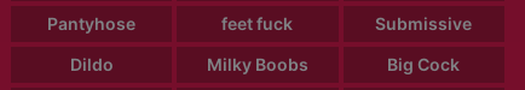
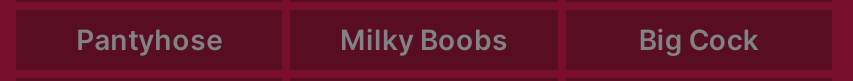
- feet fuck
- Submissive
- Dildo
